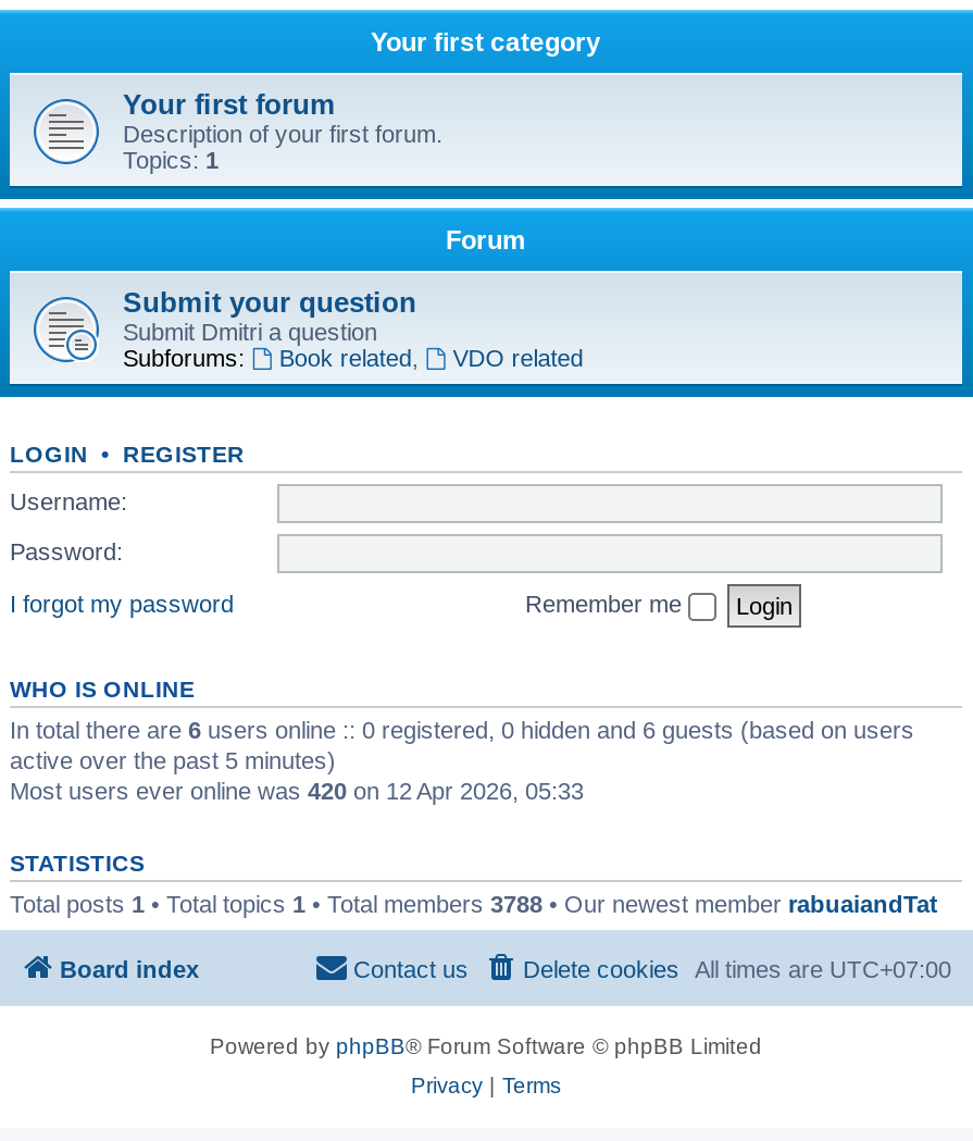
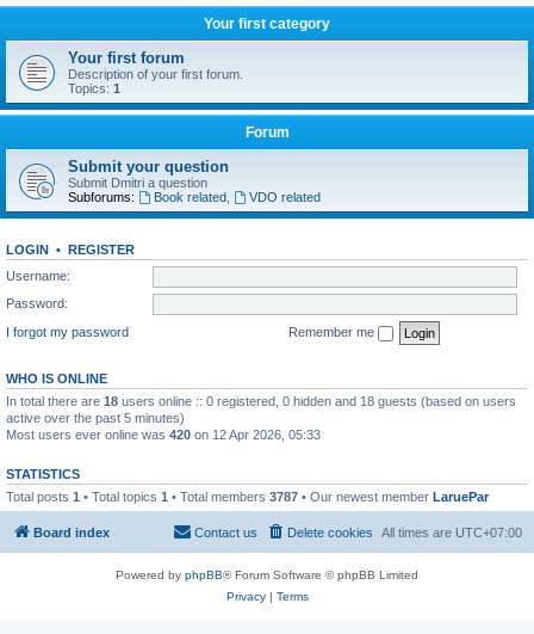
- In total there are 6 users online :: 0 registered, 0 hidden and 6 guests (based on users
+ In total there are 18 users online :: 0 registered, 0 hidden and 18 guests (based on users

- Total posts 1 • Total topics 1 • Total members 3788 • Our newest member rabuaiandTat
+ Total posts 1 • Total topics 1 • Total members 3787 • Our newest member LaruePar
